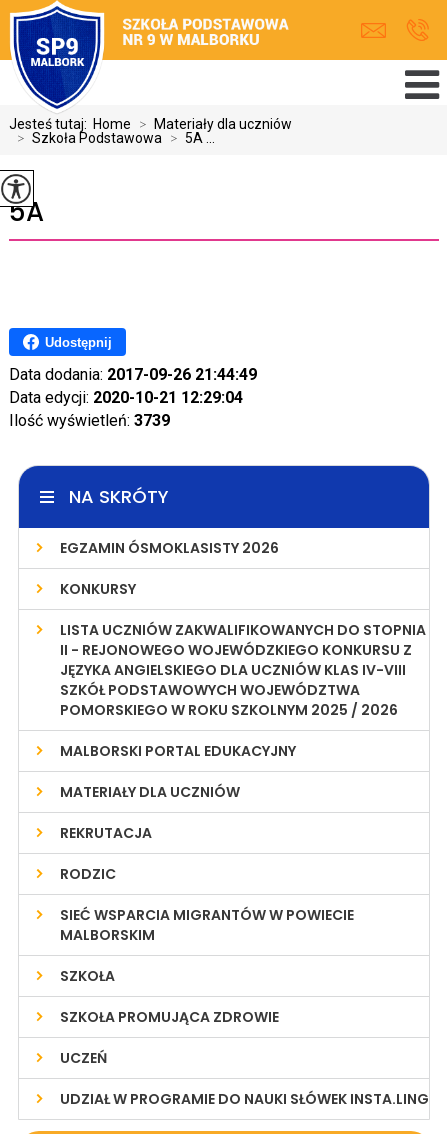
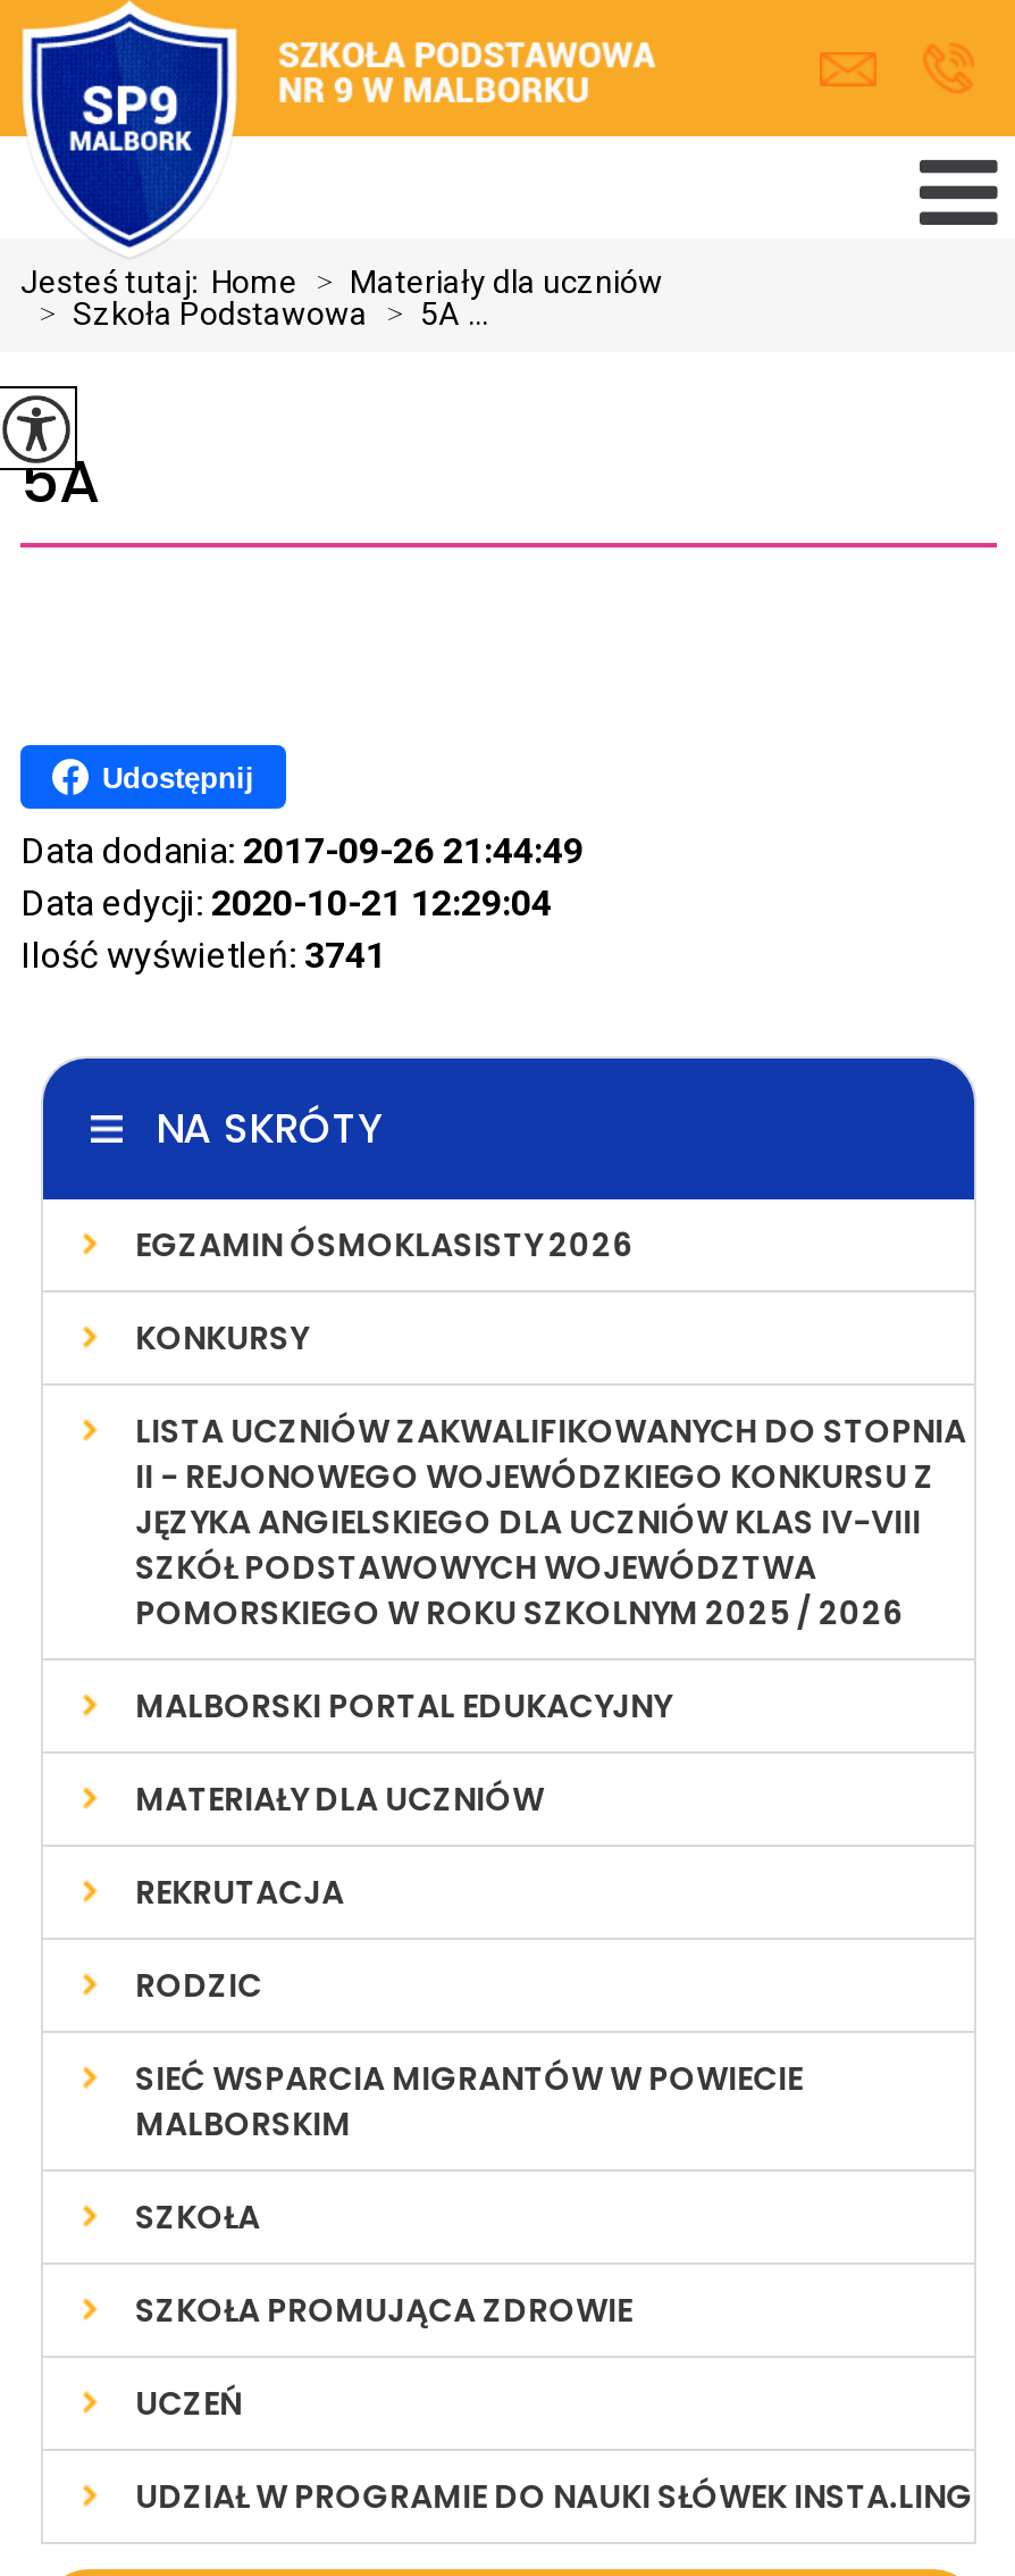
- Ilość wyświetleń: 3739
+ Ilość wyświetleń: 3741
